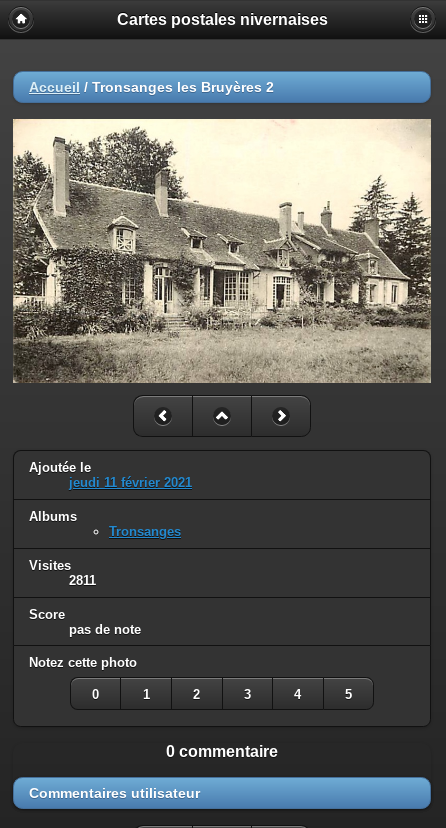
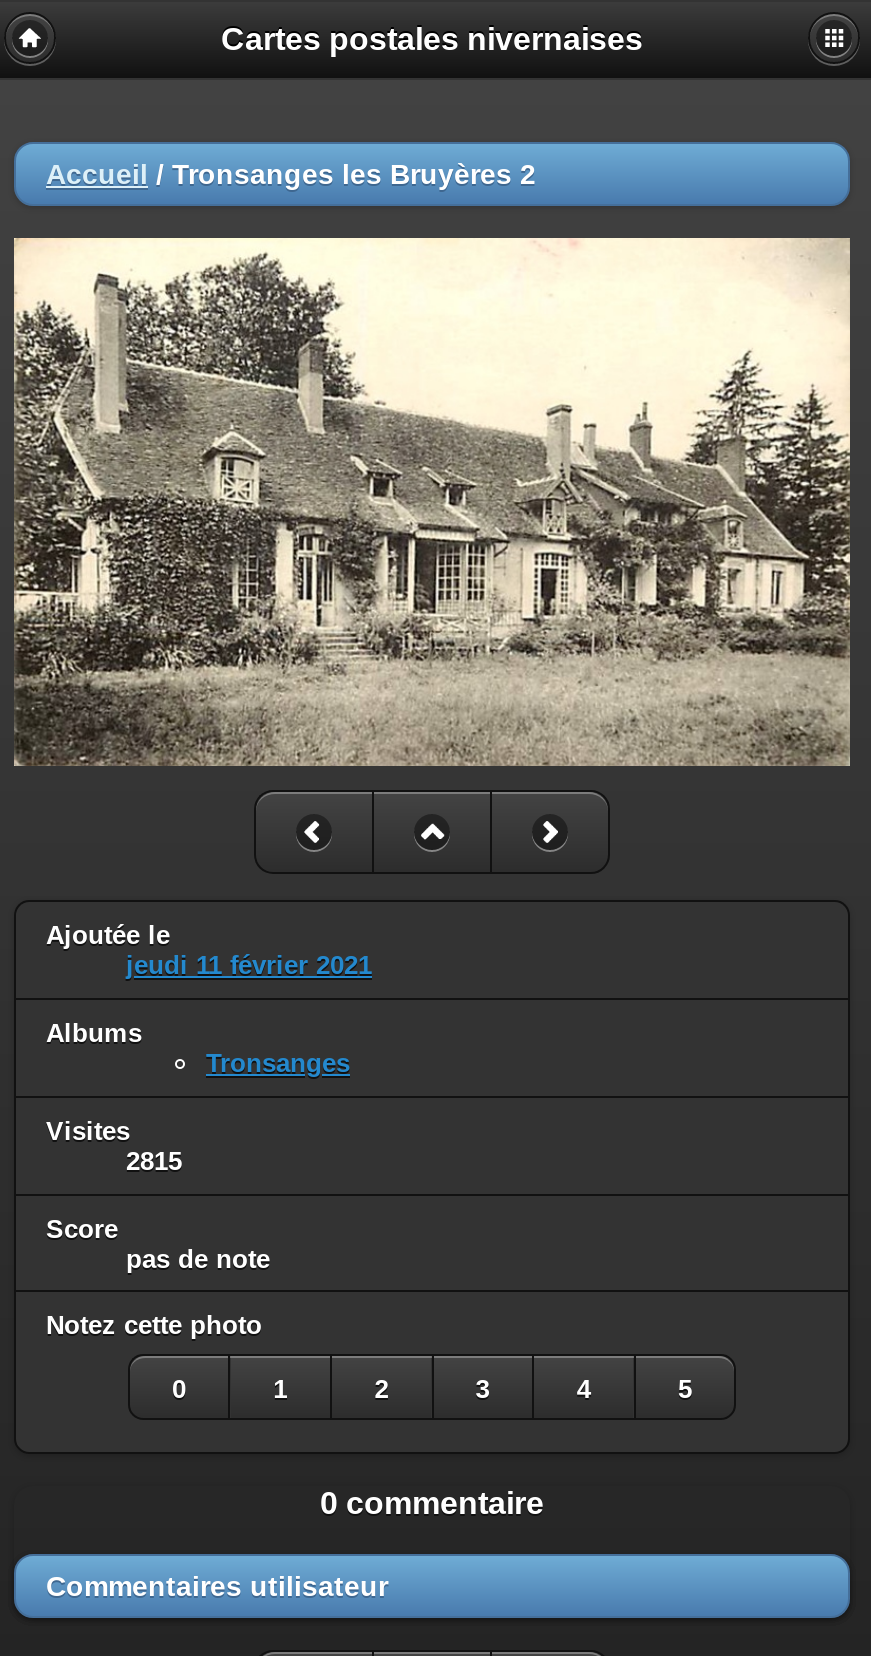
- 2811
+ 2815
